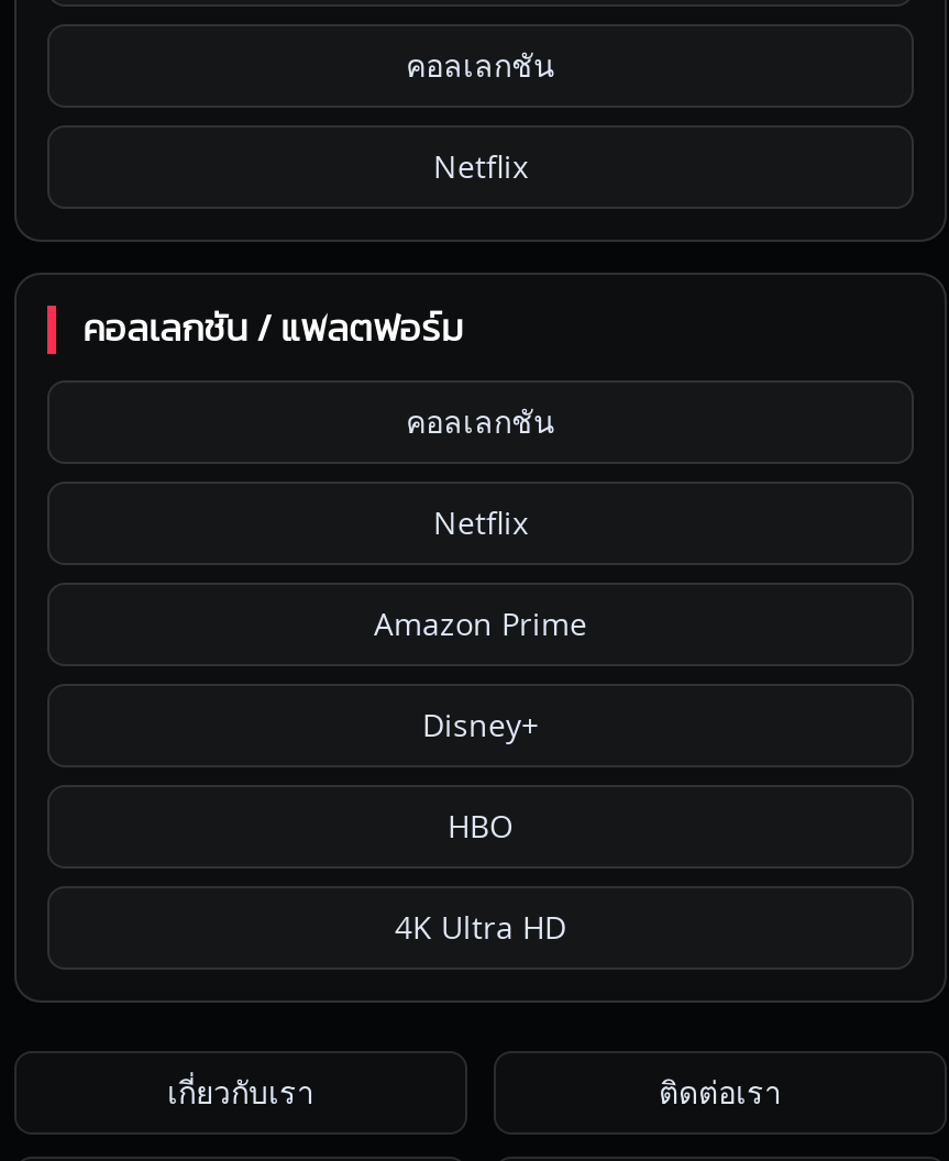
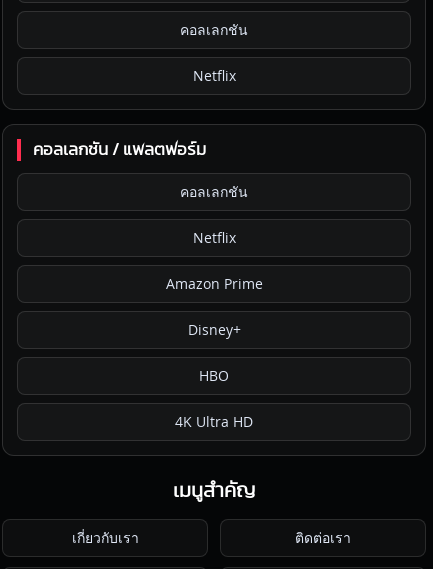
+ เมนูสำคัญ
